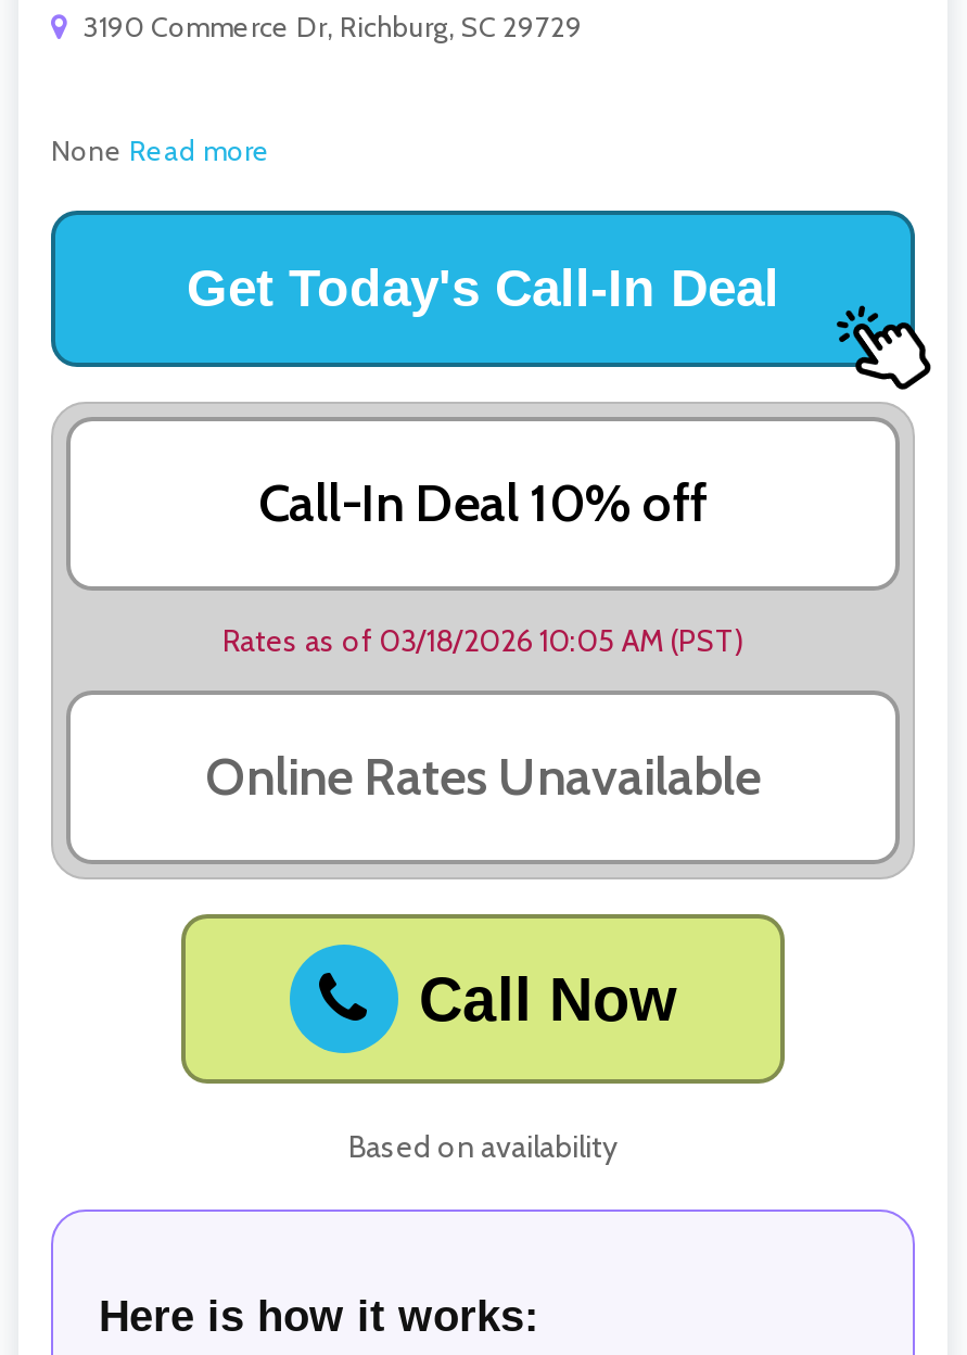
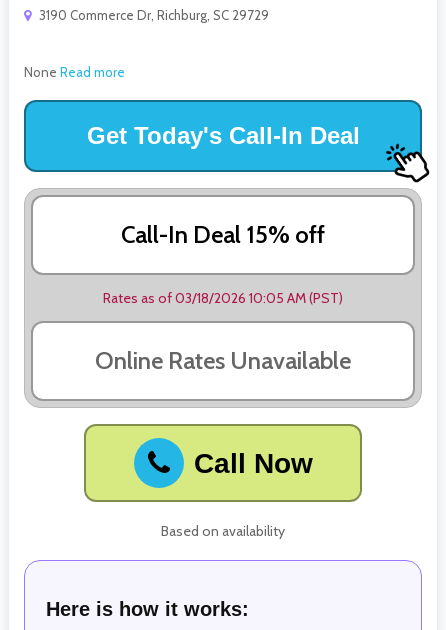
- Call-In Deal 10% off
+ Call-In Deal 15% off
